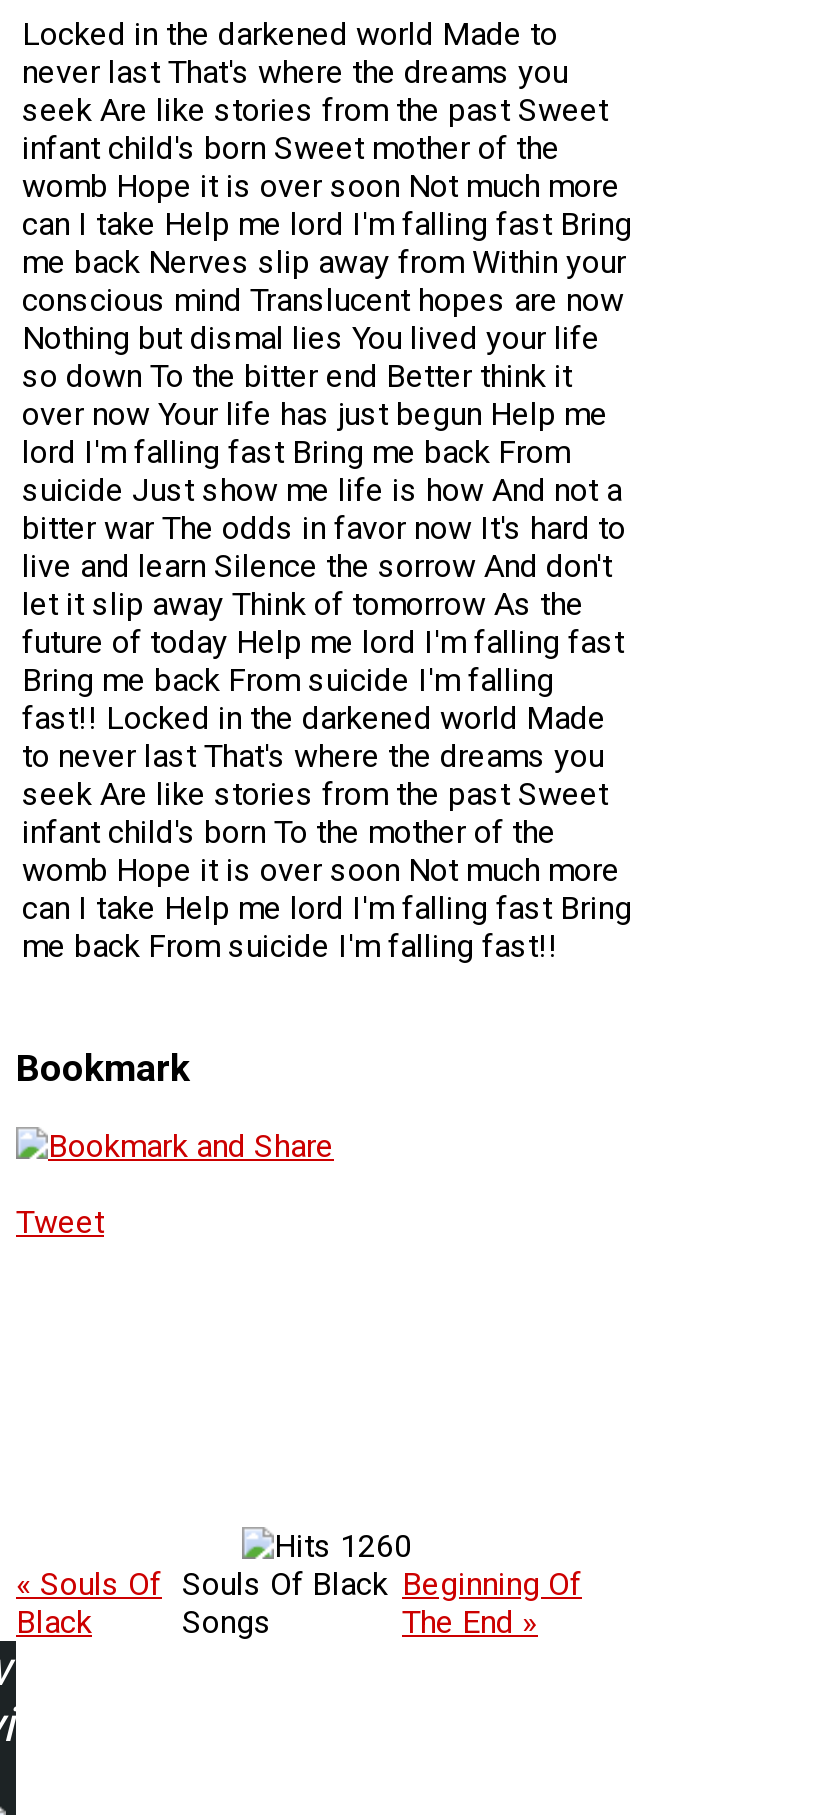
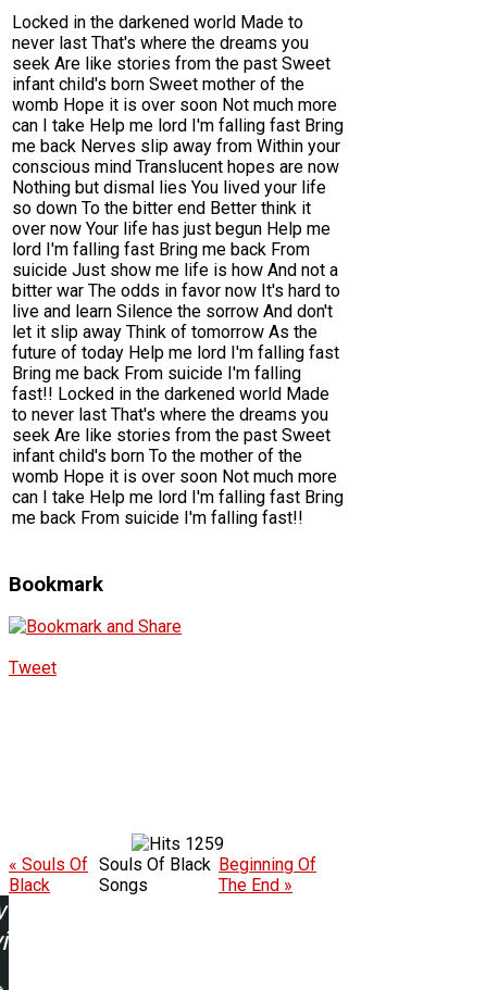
- 1260
+ 1259
